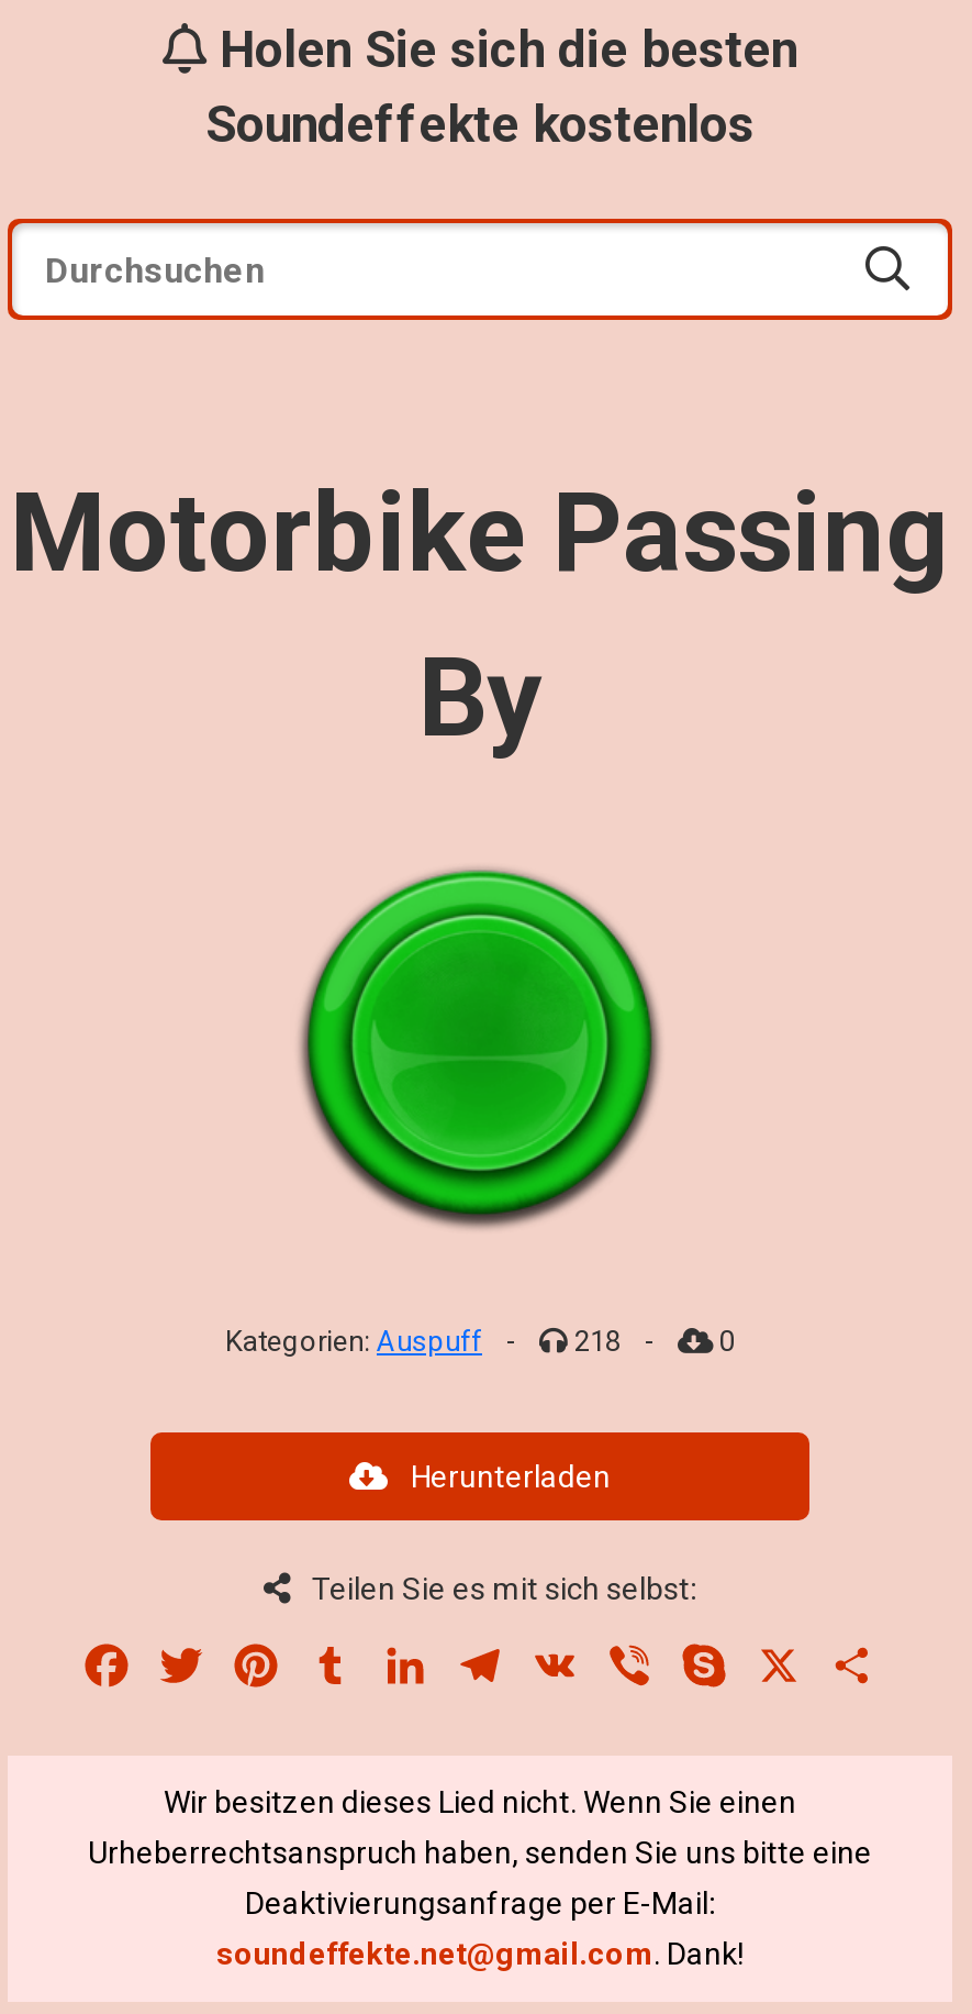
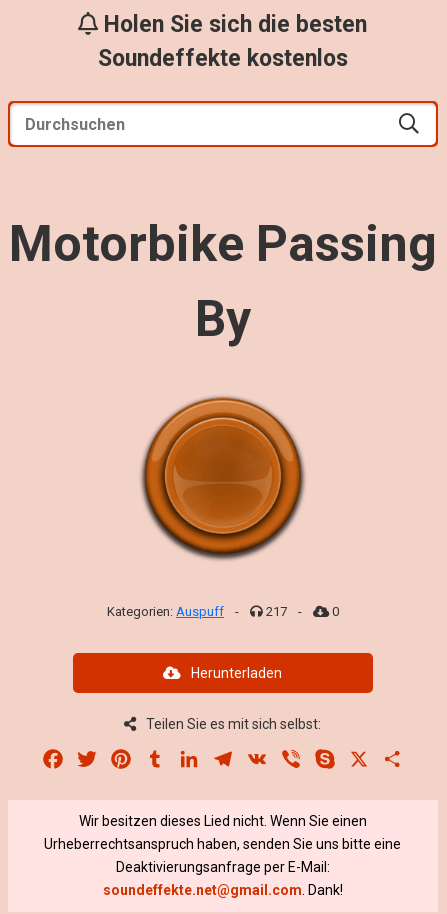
- [image]
+ [image]

- 218
+ 217
